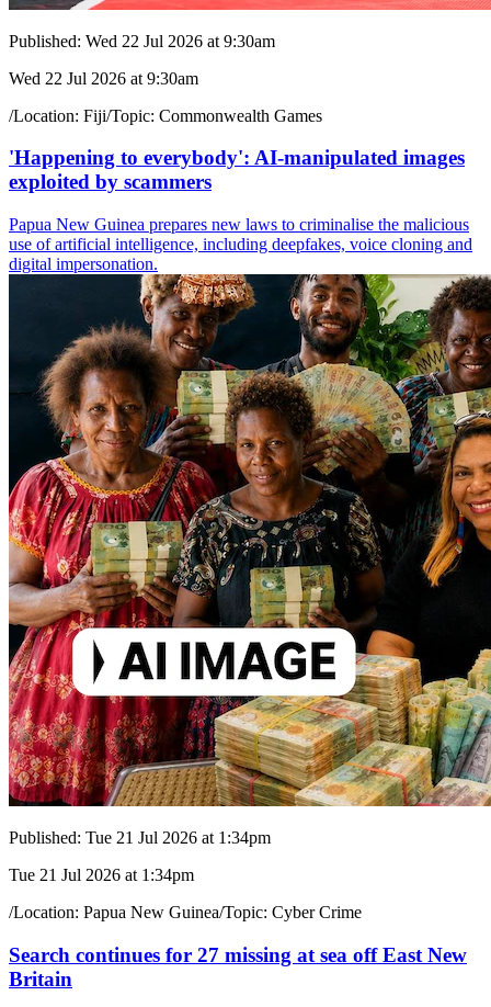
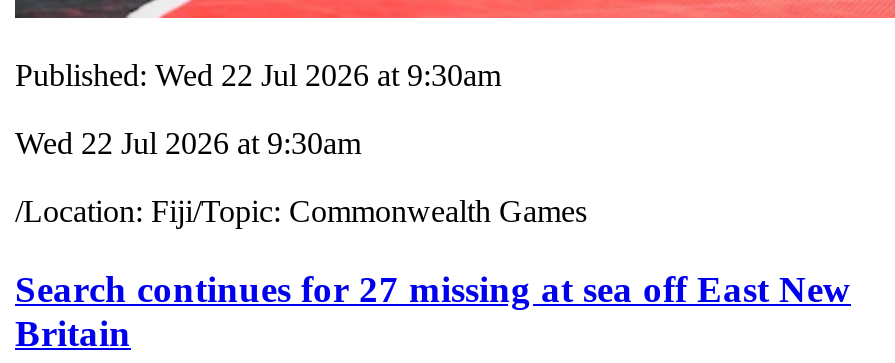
- [image]
- 'Happening to everybody': AI-manipulated images
- exploited by scammers
- Papua New Guinea prepares new laws to criminalise the malicious
- use of artificial intelligence, including deepfakes, voice cloning and
- digital impersonation.

- Published: Tue 21 Jul 2026 at 1:34pm
- Tue 21 Jul 2026 at 1:34pm
- /Location: Papua New Guinea/Topic: Cyber Crime
